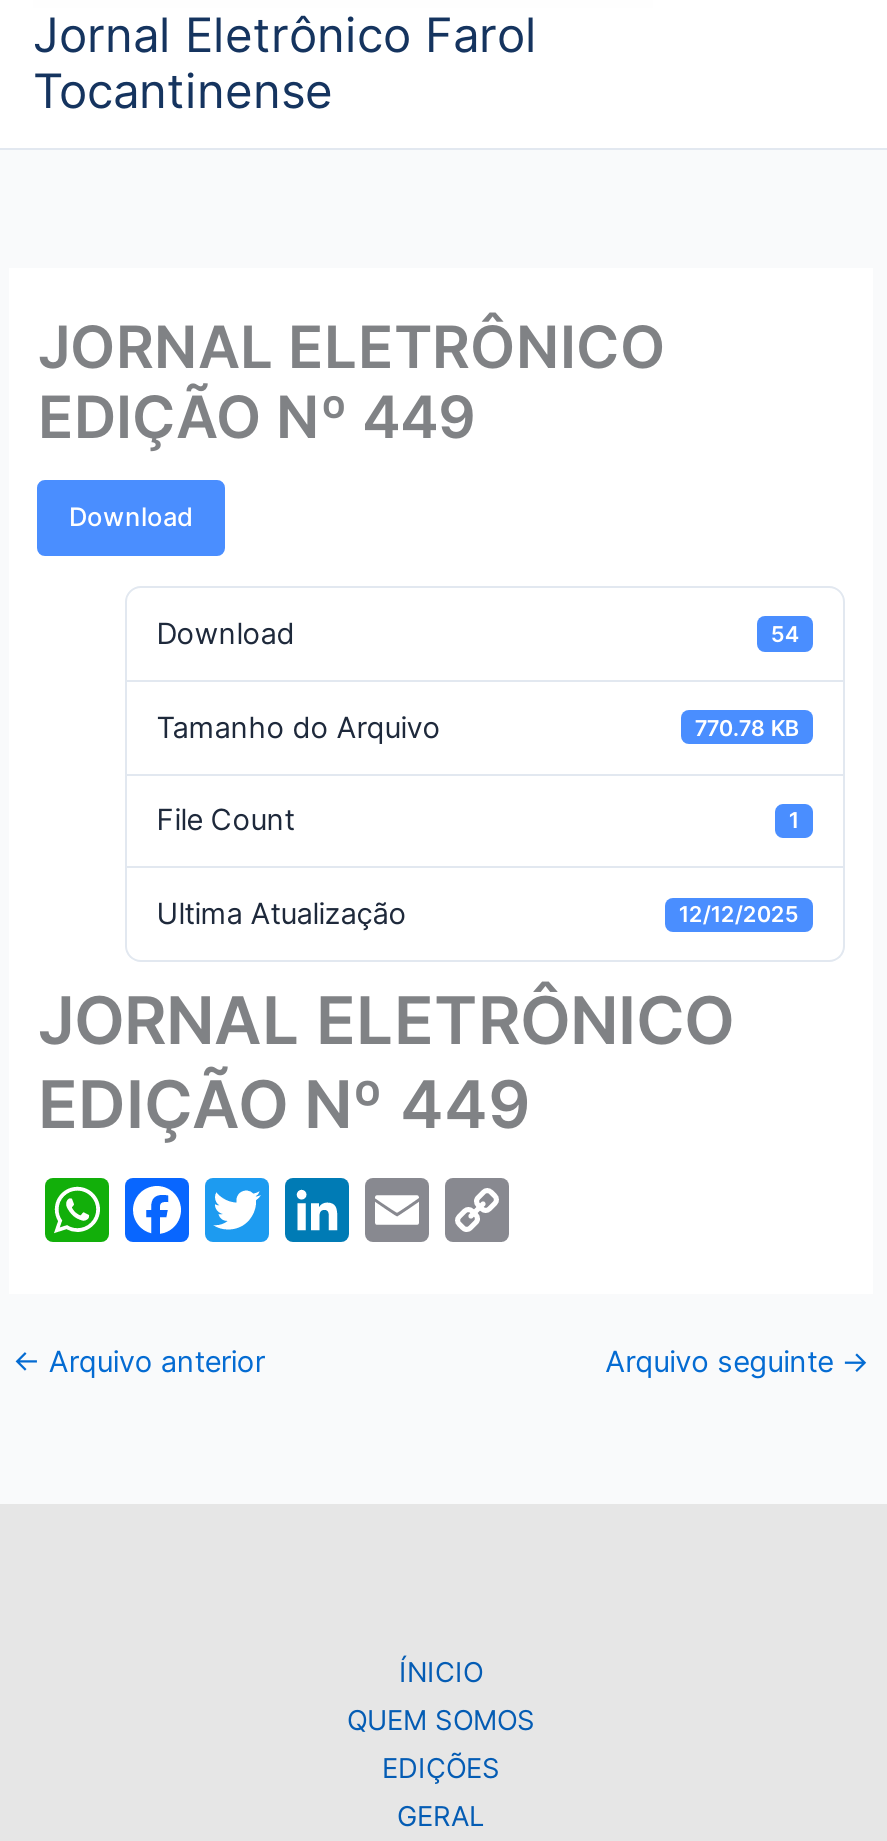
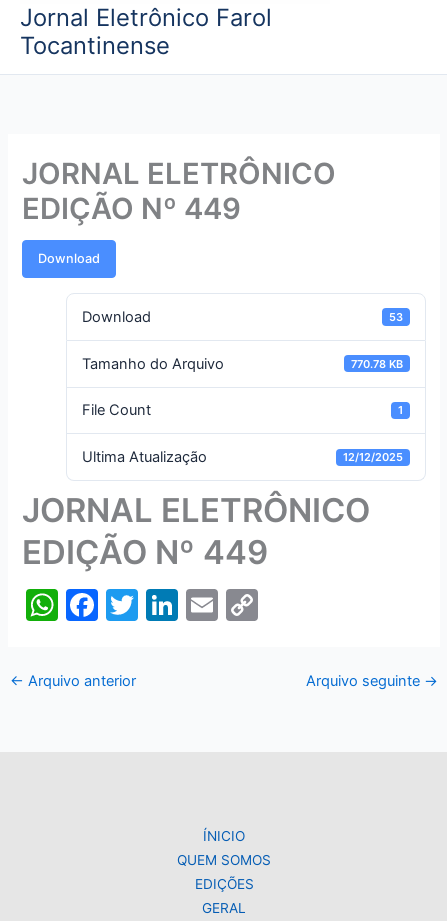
- 54
+ 53
